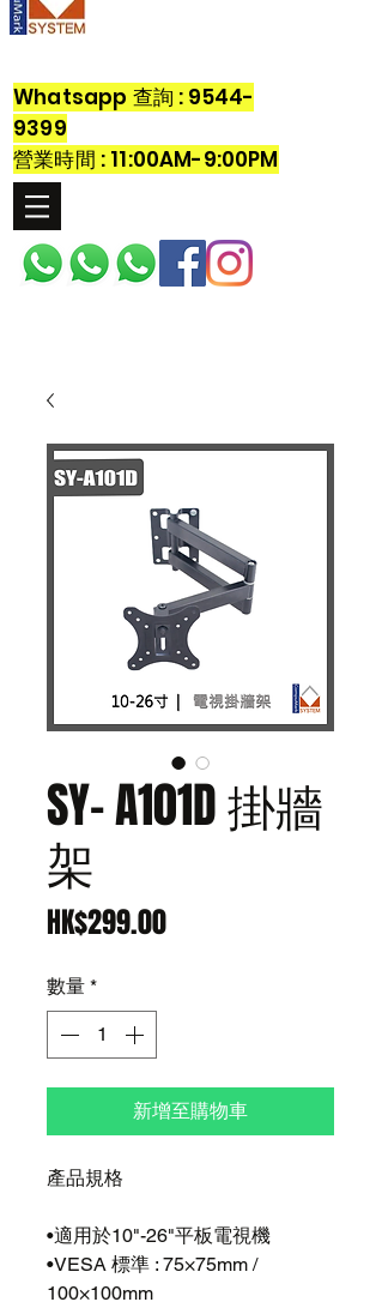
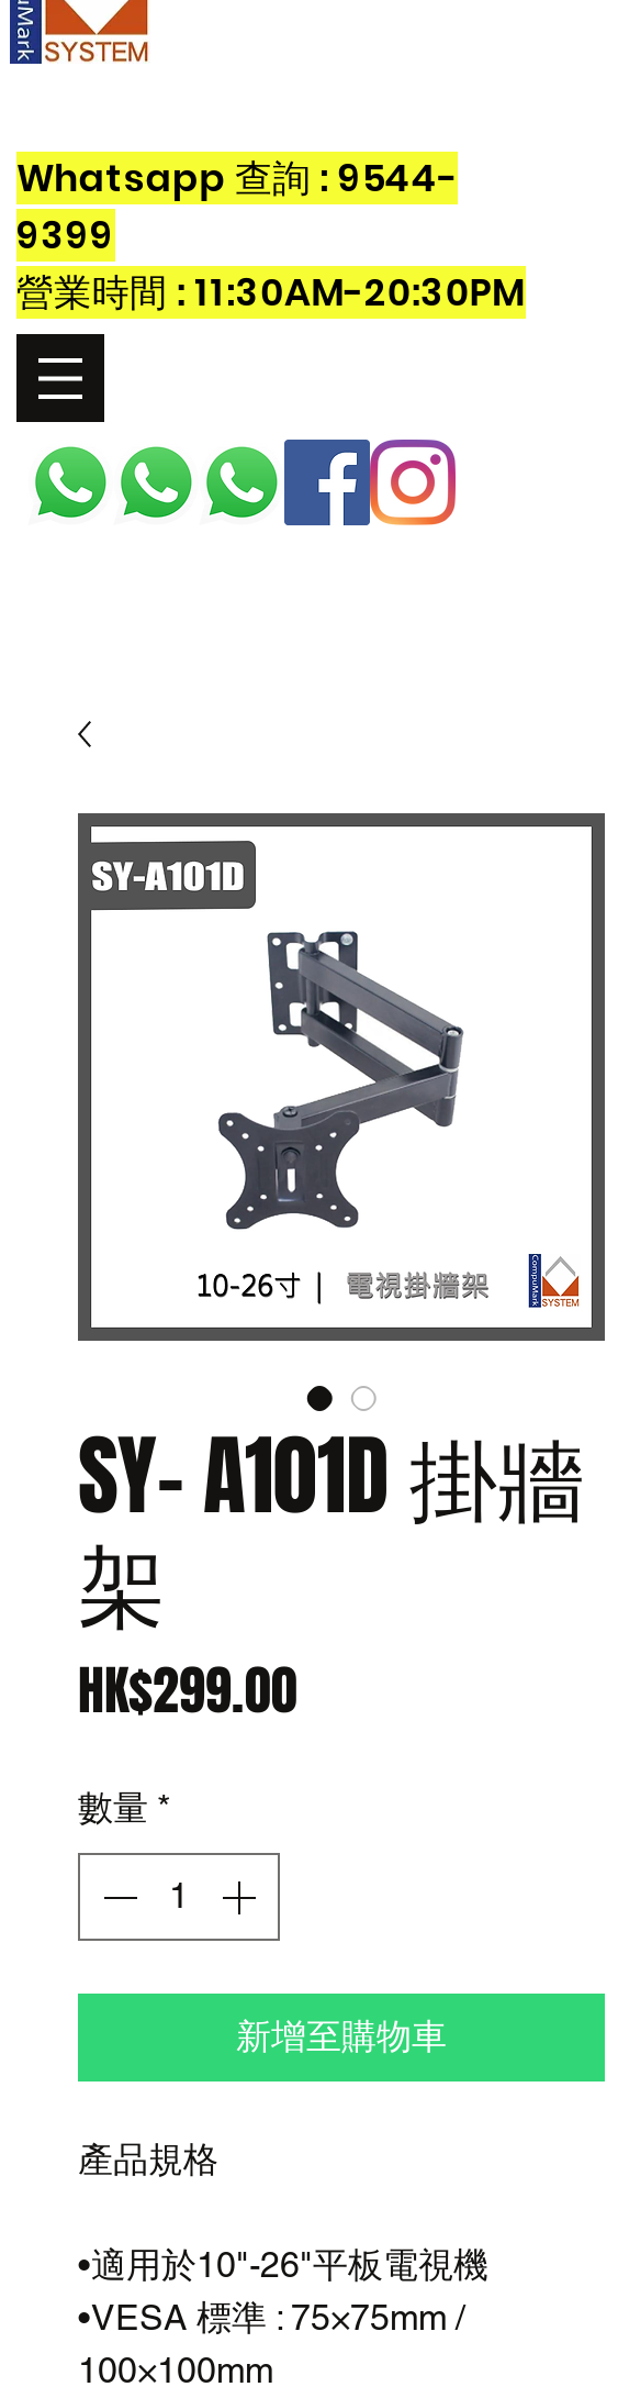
- 營業時間 : 11:00AM-9:00PM
+ 營業時間 : 11:30AM-20:30PM
